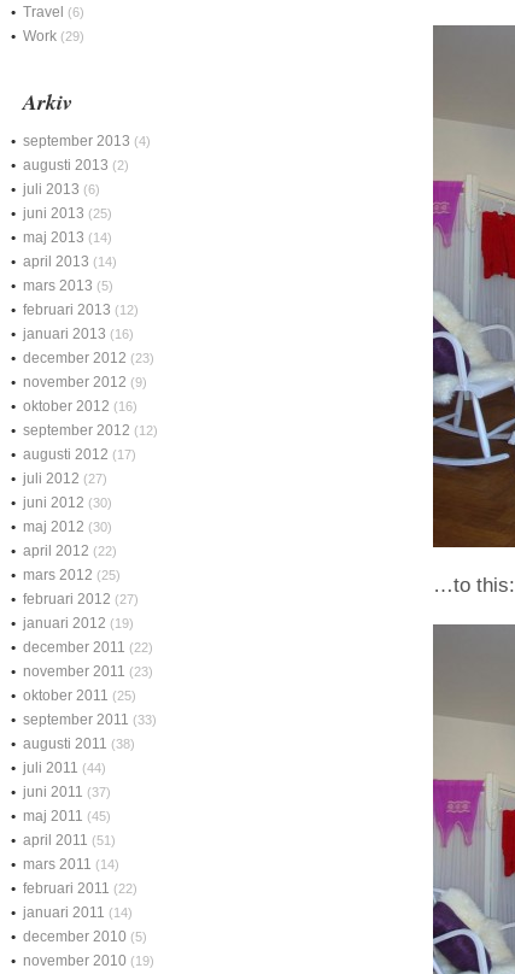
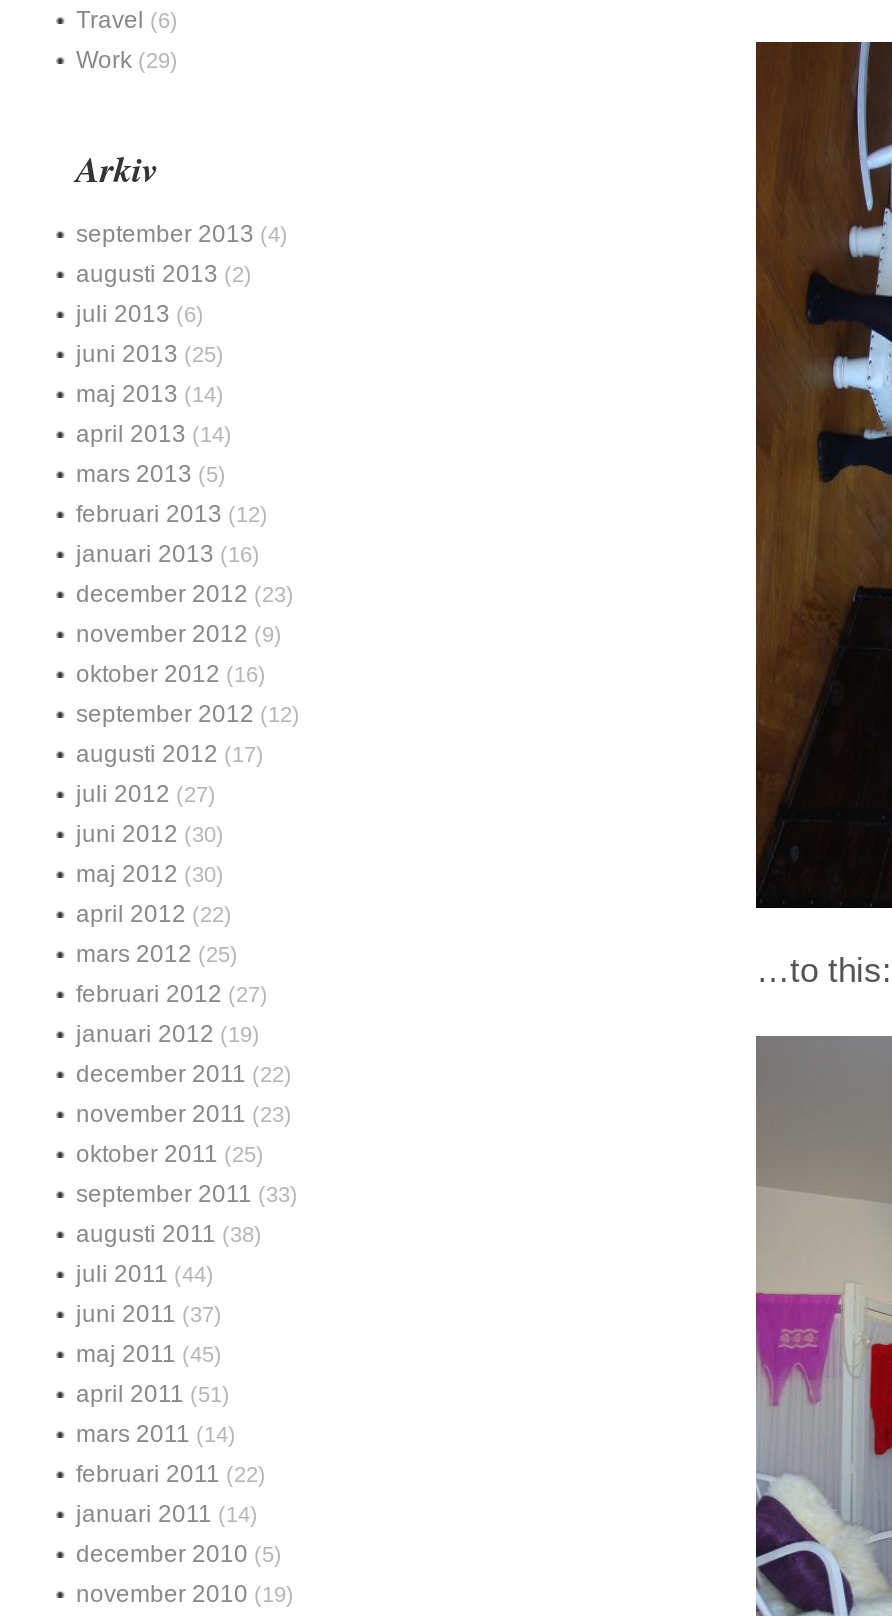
- [image]
+ [image]
